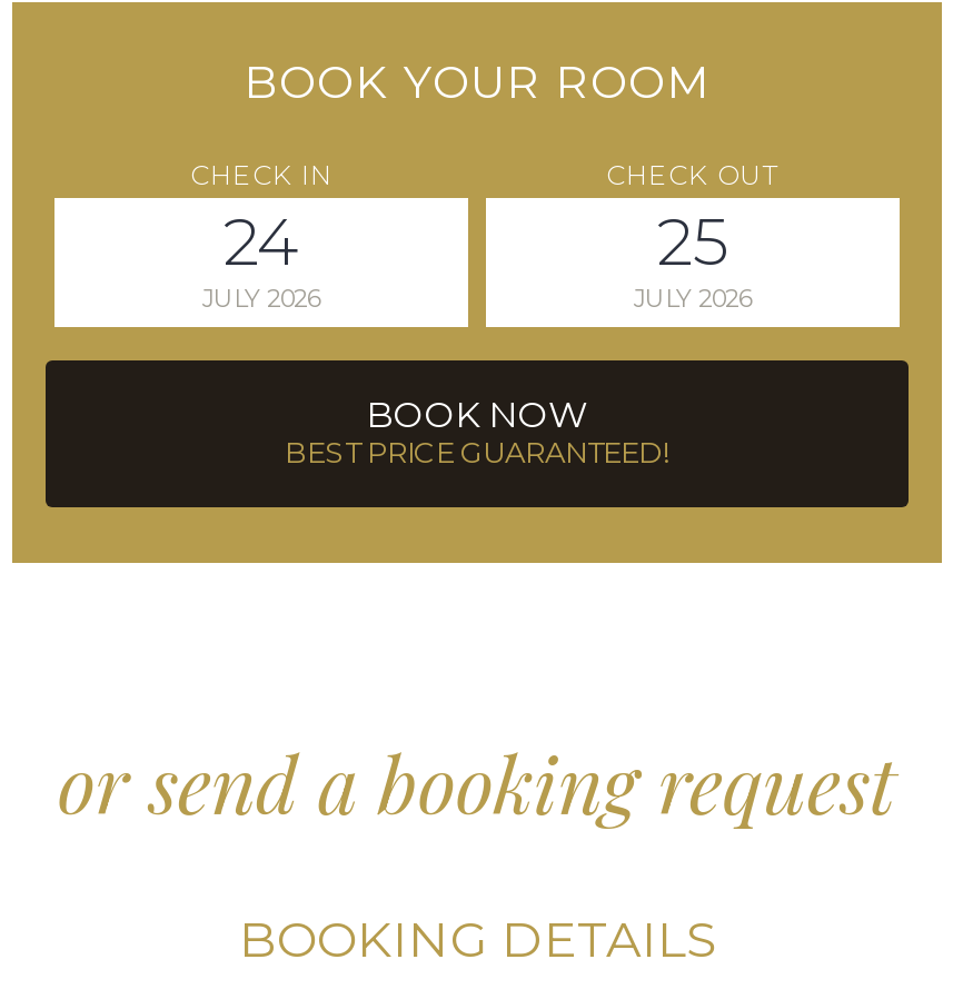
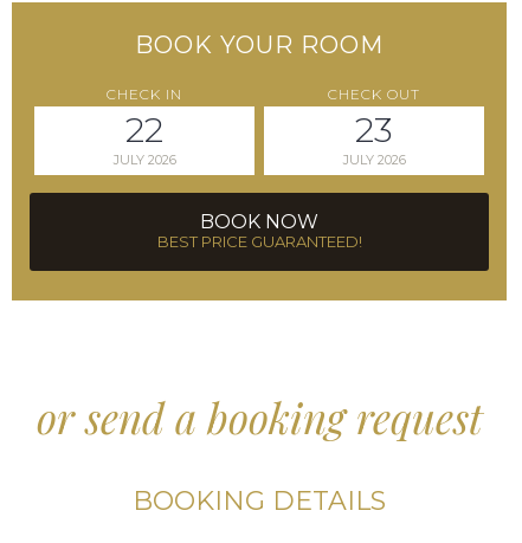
- 24
+ 22

- 25
+ 23
